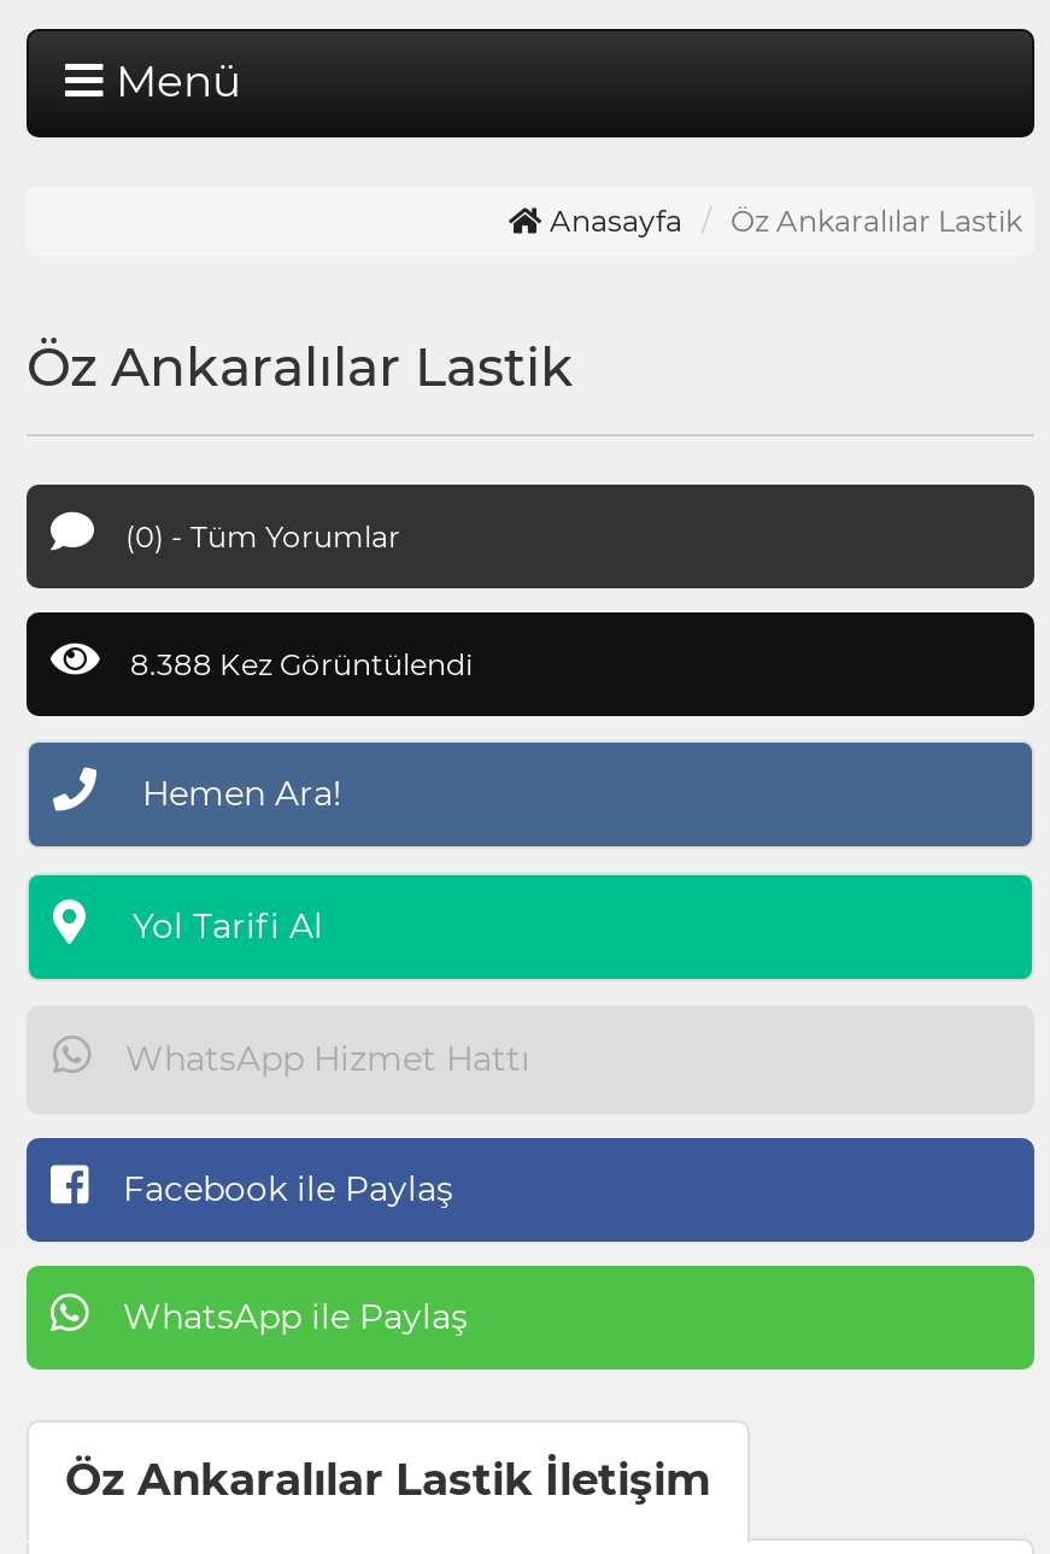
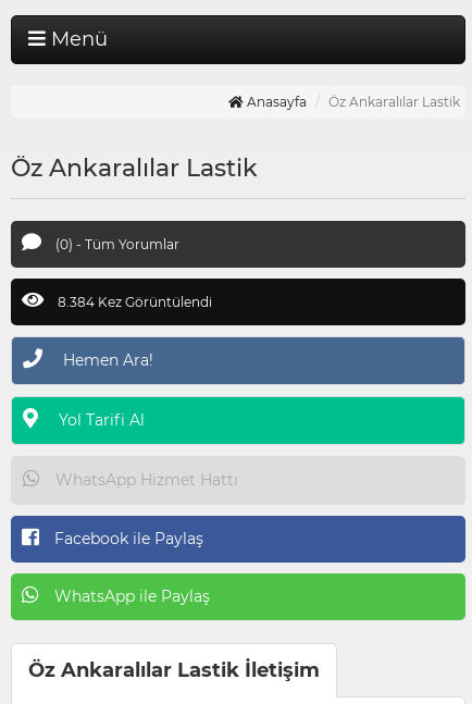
- 8.388 Kez Görüntülendi
+ 8.384 Kez Görüntülendi
